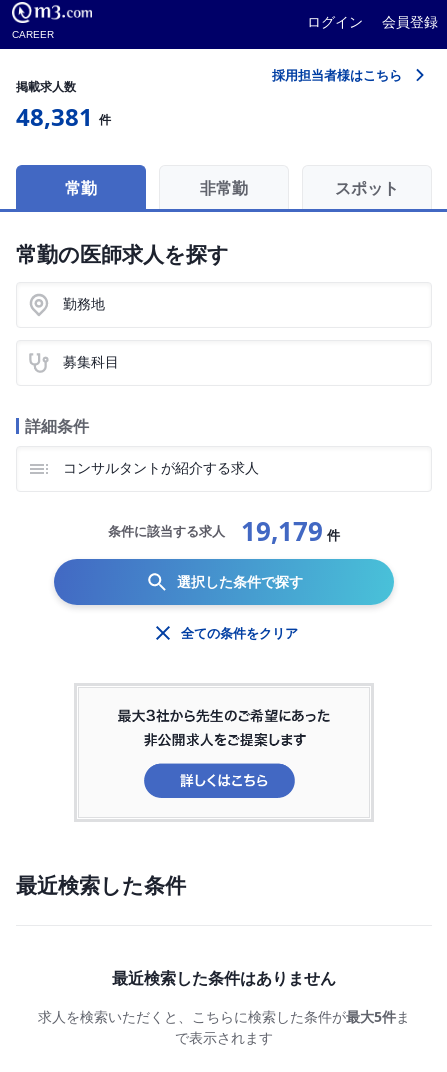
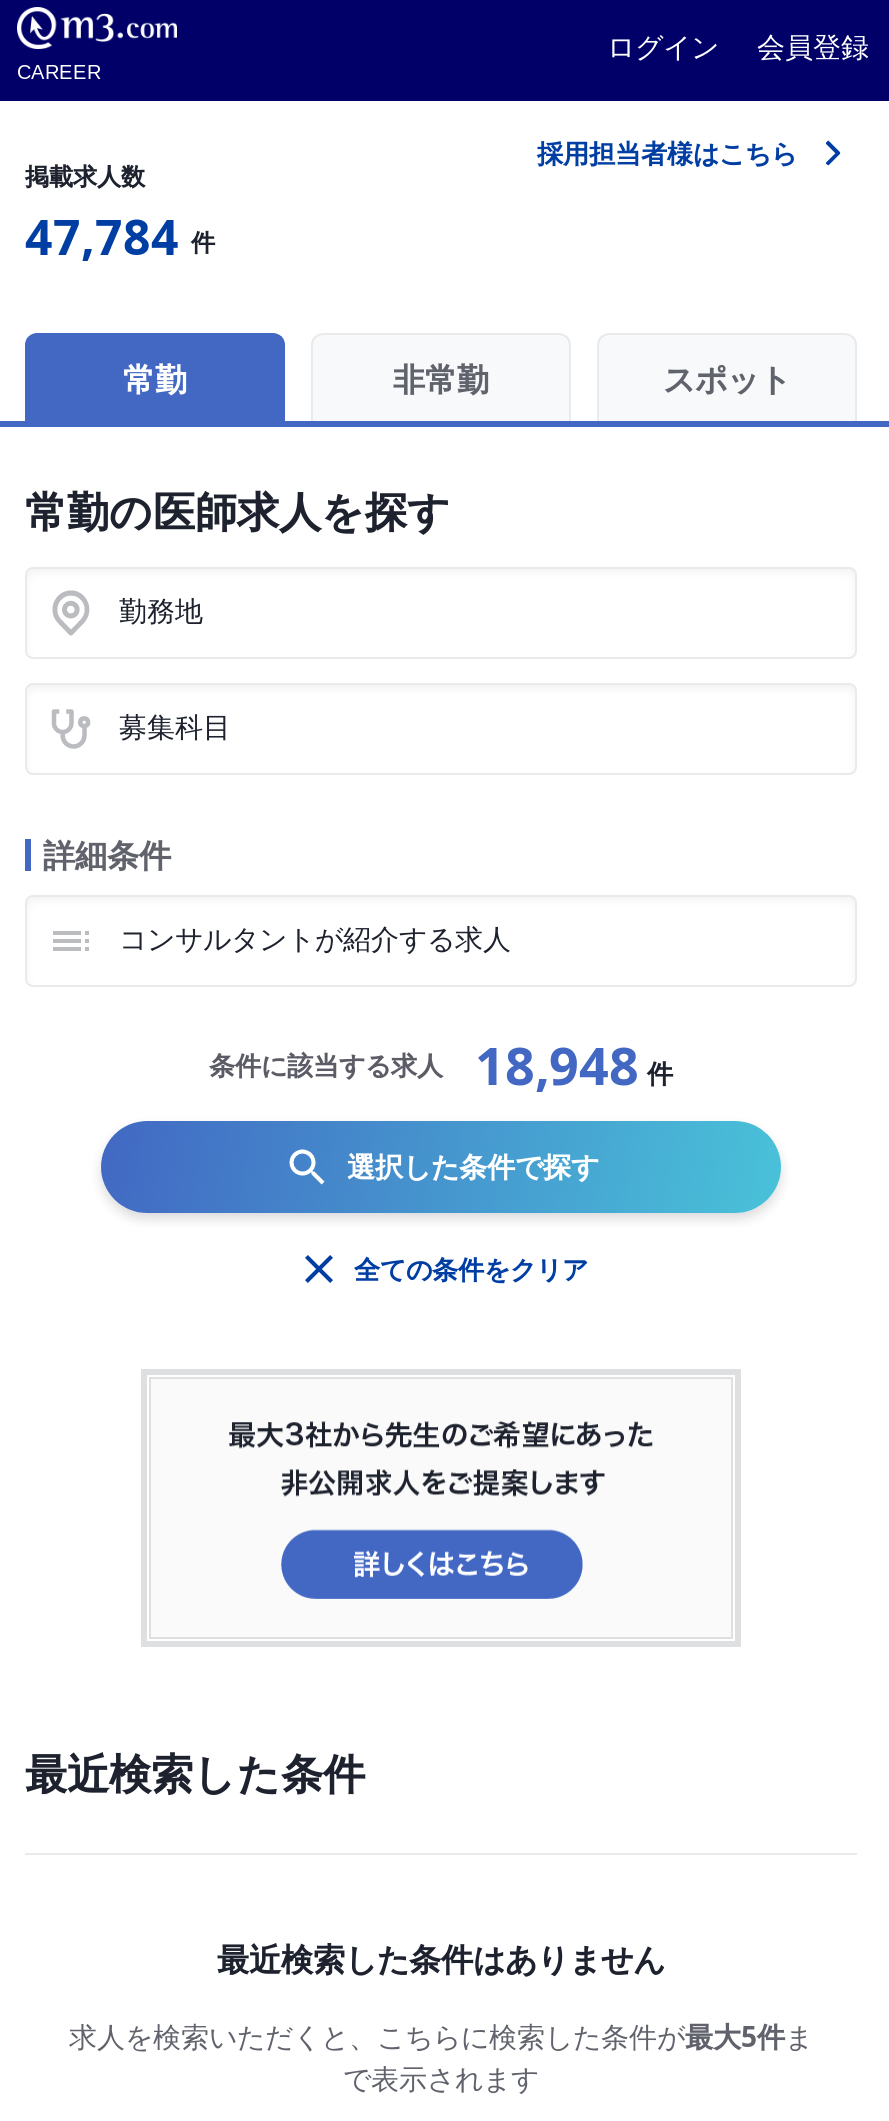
- 48,381 件
+ 47,784 件

- 条件に該当する求人 19,179 件
+ 条件に該当する求人 18,948 件
